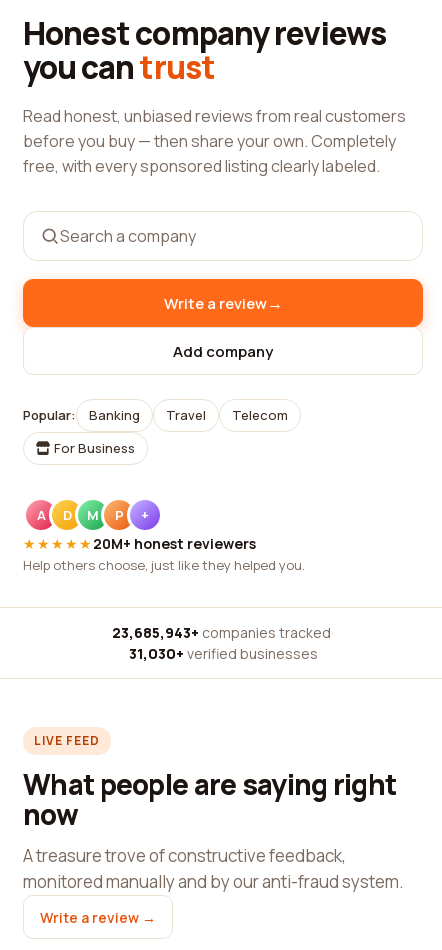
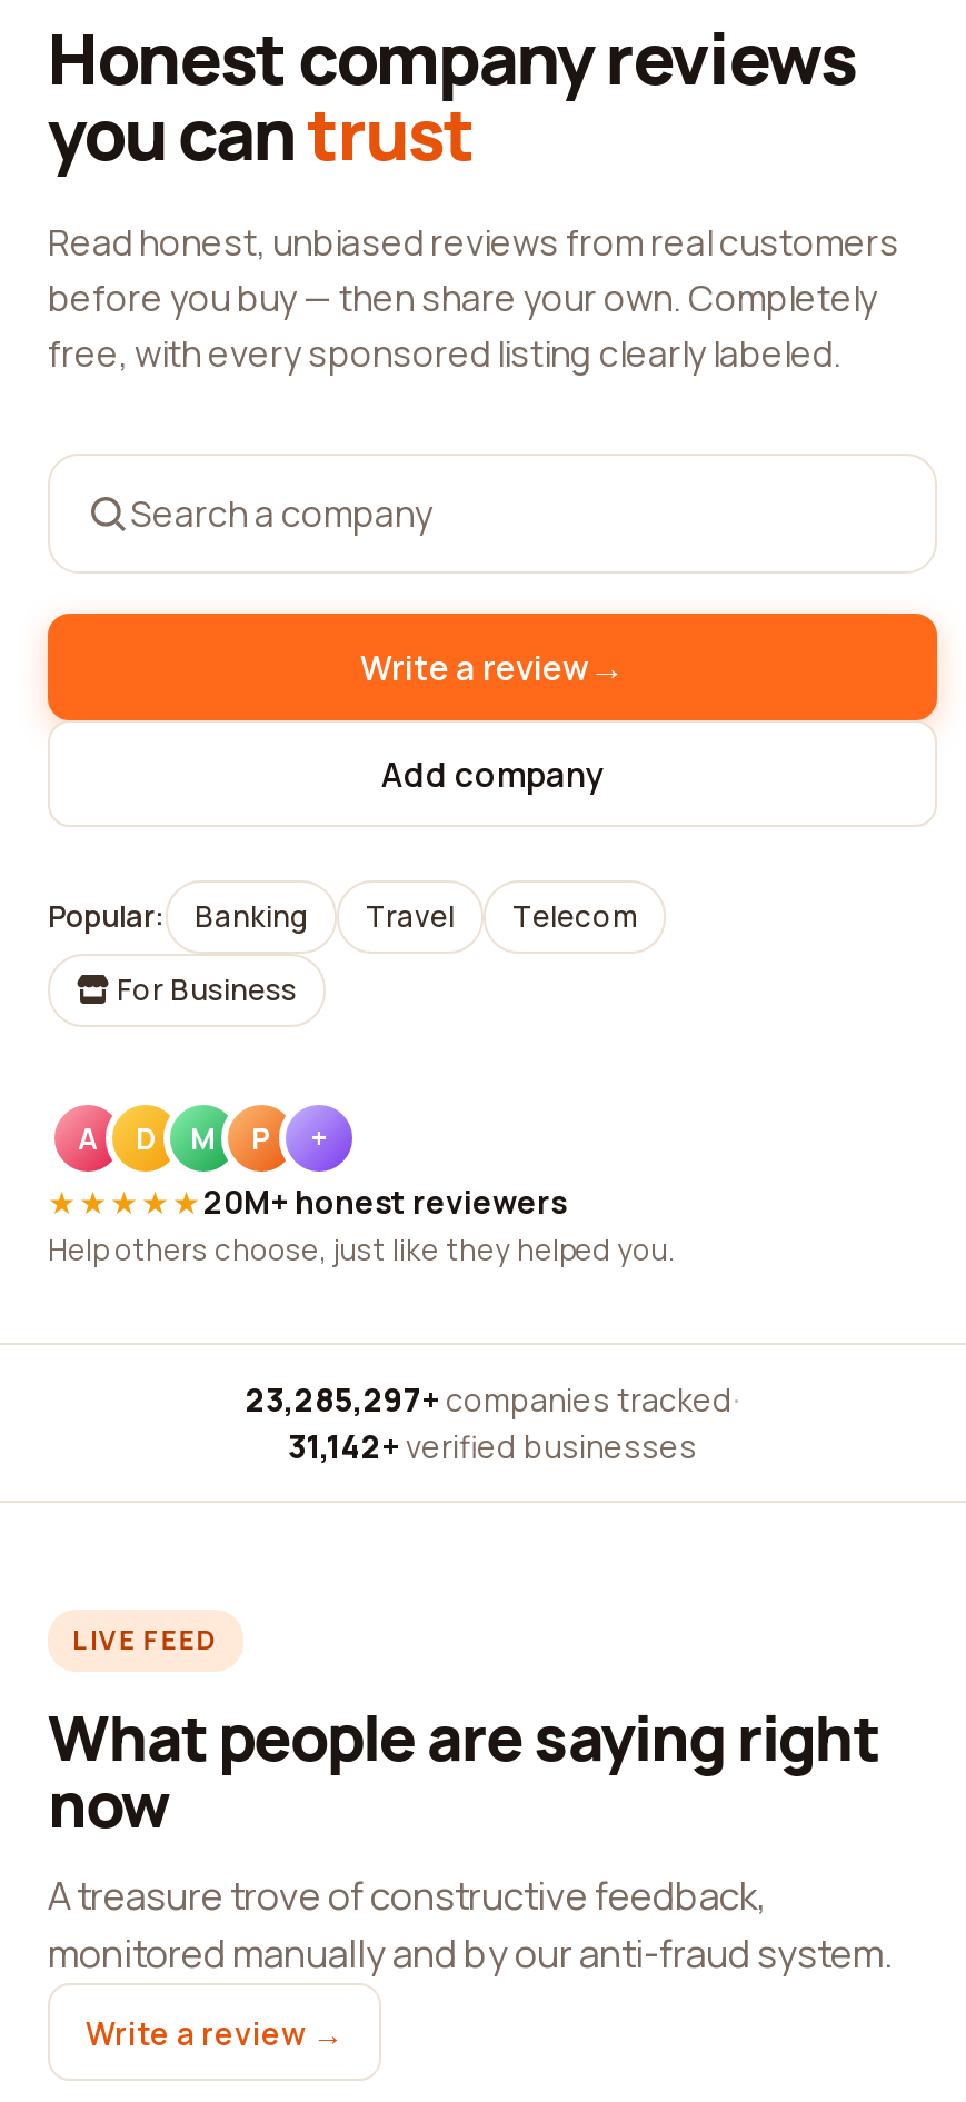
- 23,685,943+ companies tracked ·
+ 23,285,297+ companies tracked ·

- 31,030+ verified businesses
+ 31,142+ verified businesses
